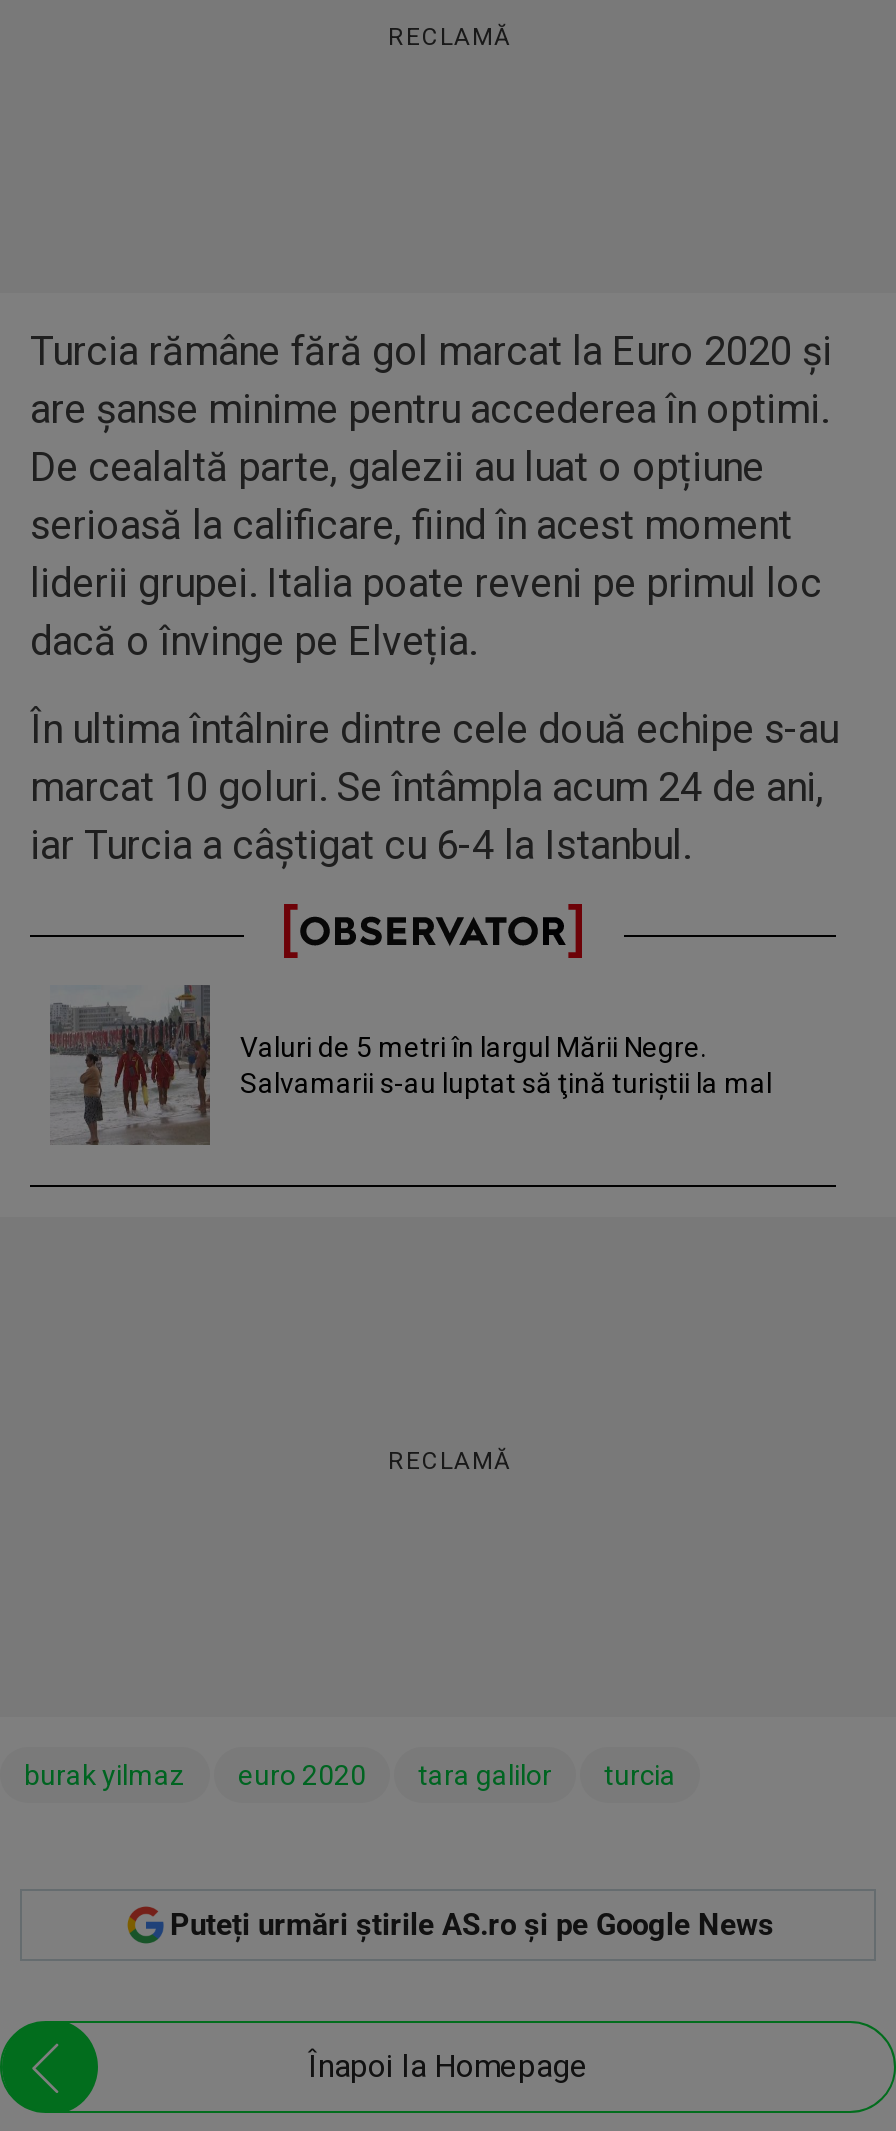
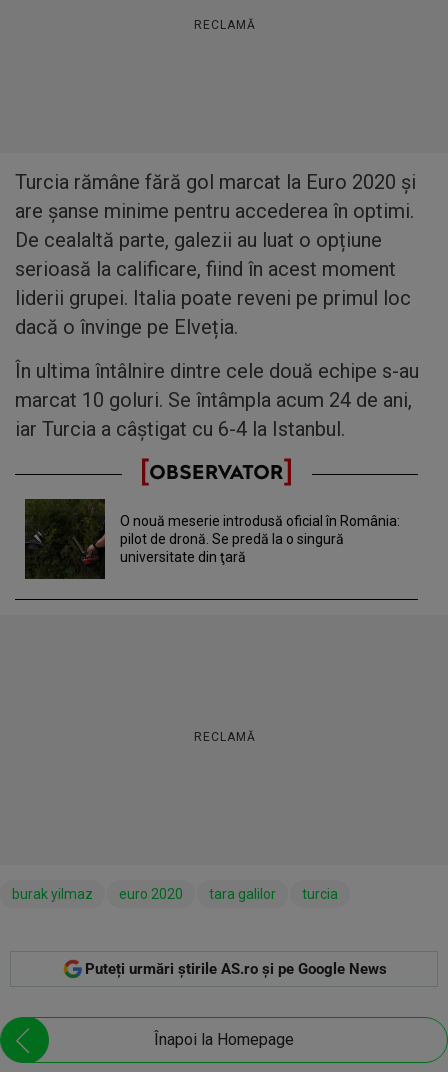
- [image]
- Valuri de 5 metri în largul Mării Negre.
- Salvamarii s-au luptat să ţină turiştii la mal
+ [image]
+ O nouă meserie introdusă oficial în România:
+ pilot de dronă. Se predă la o singură
+ universitate din ţară
